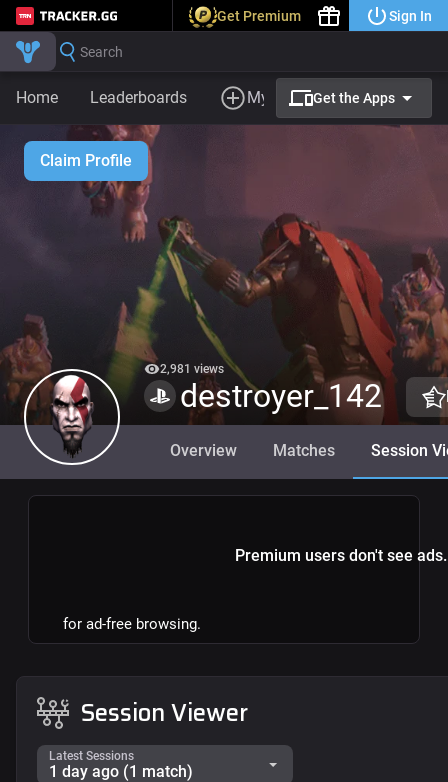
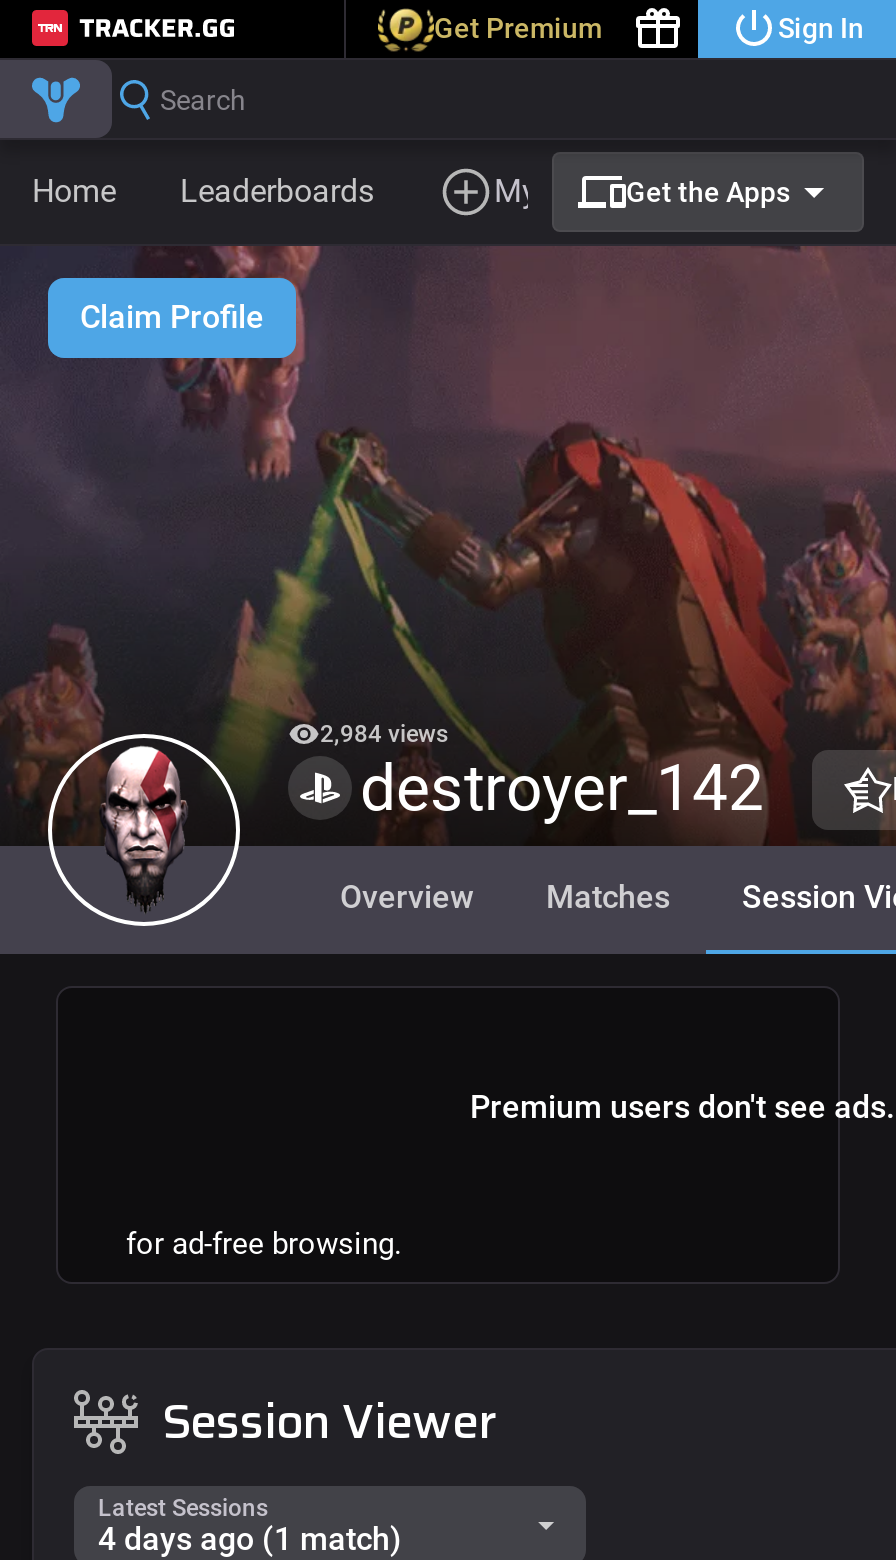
- 2,981 views
+ 2,984 views

- 1 day ago (1 match)
+ 4 days ago (1 match)
